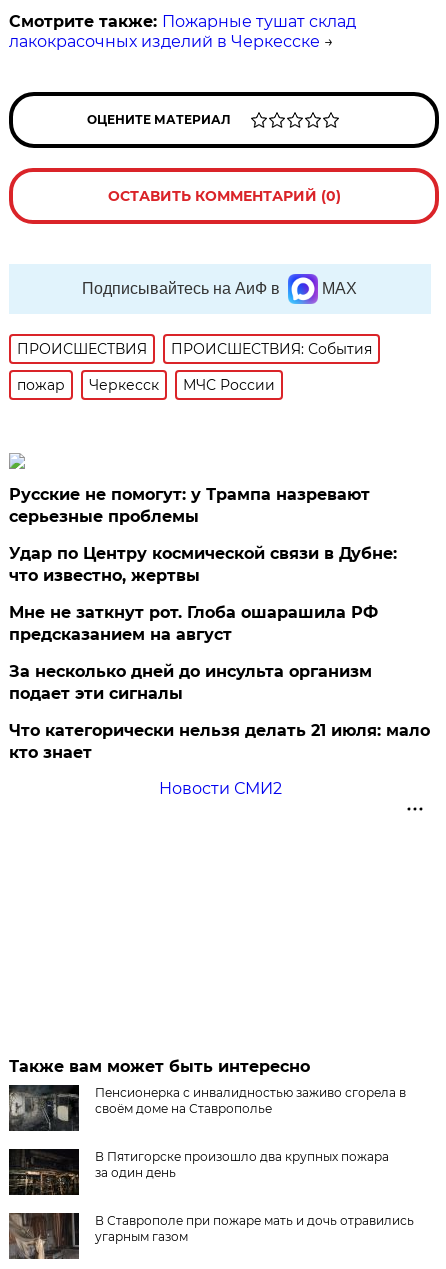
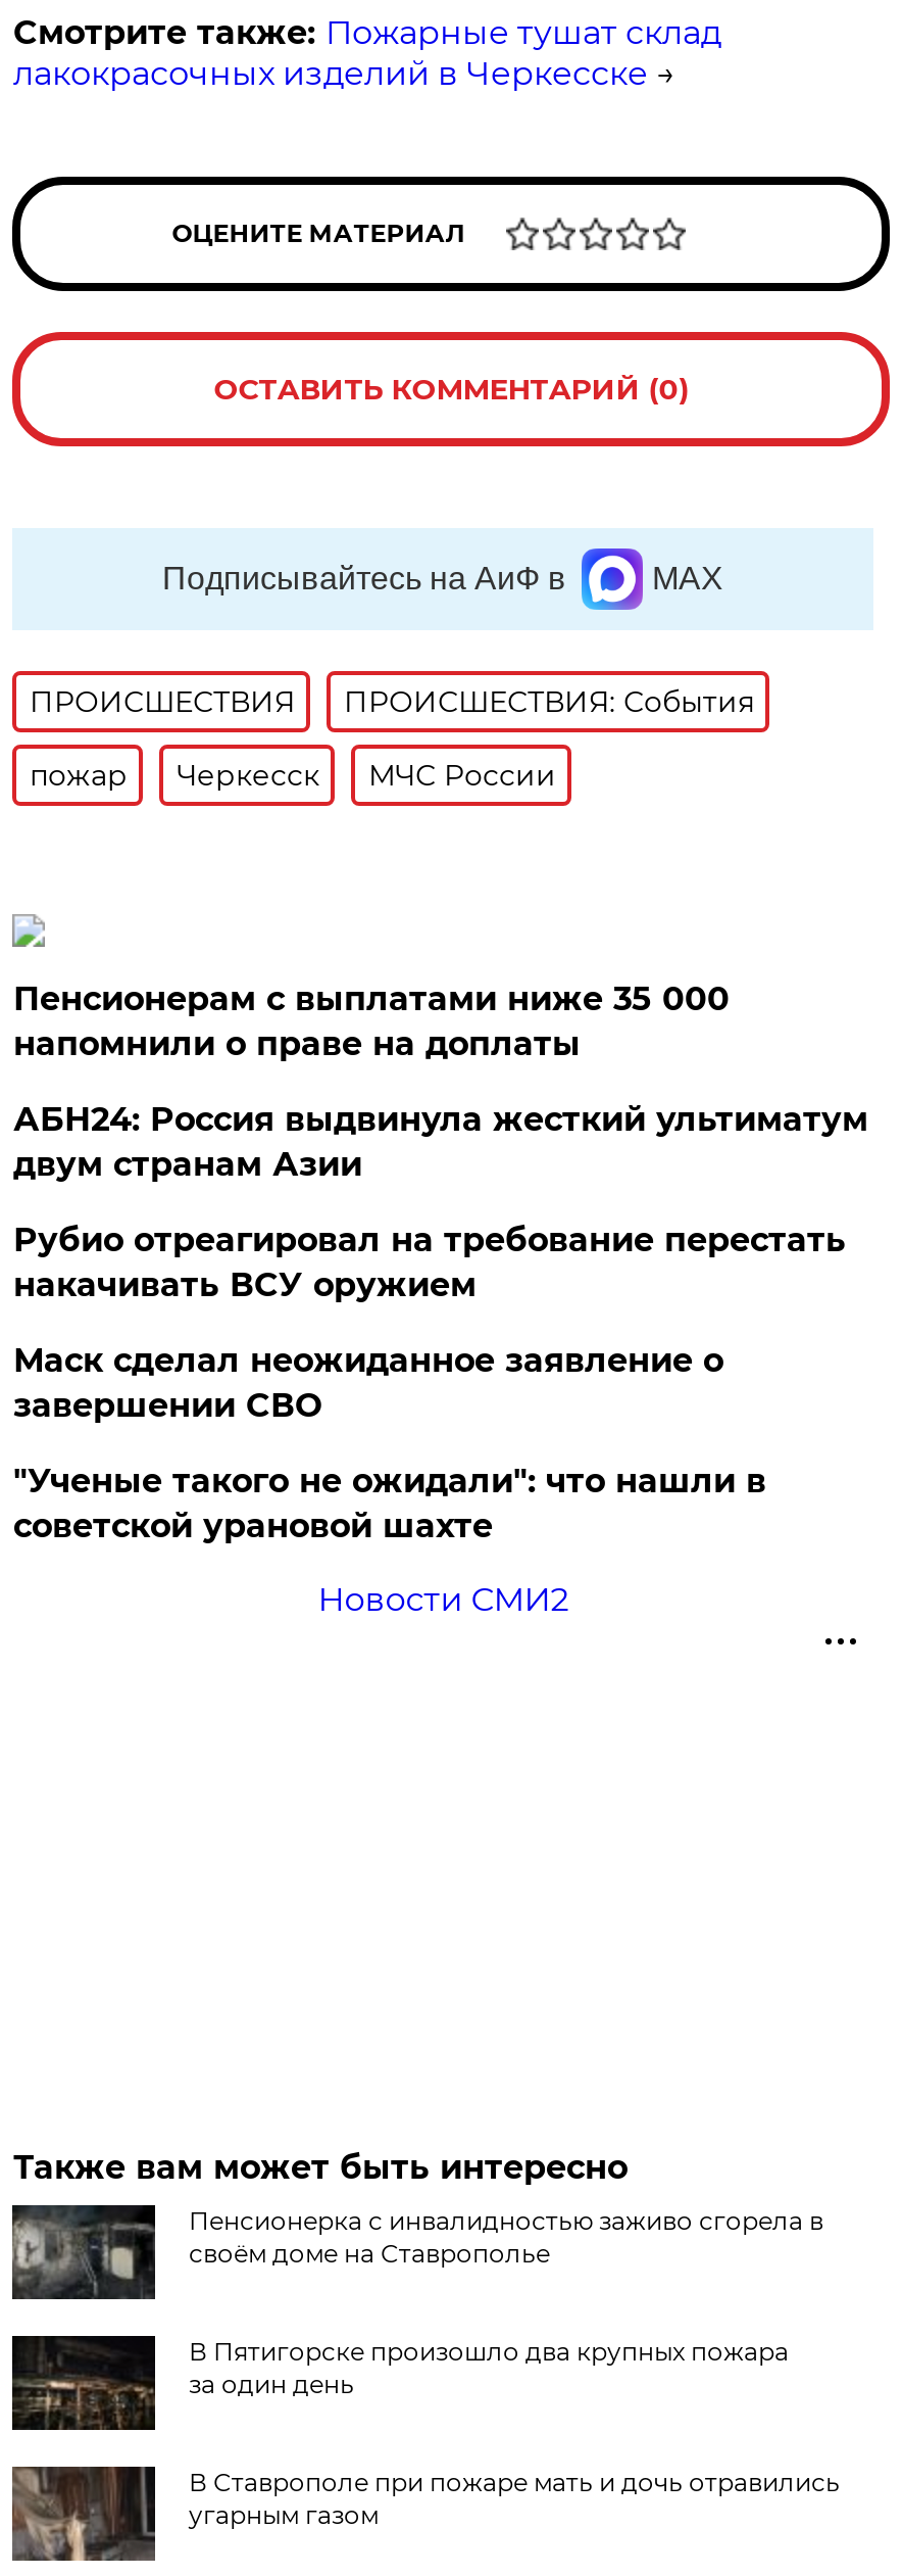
- Русские не помогут: у Трампа назревают
- серьезные проблемы
+ Пенсионерам с выплатами ниже 35 000
+ напомнили о праве на доплаты

- Удар по Центру космической связи в Дубне:
- что известно, жертвы
+ АБН24: Россия выдвинула жесткий ультиматум
+ двум странам Азии

- Мне не заткнут рот. Глоба ошарашила РФ
- предсказанием на август
+ Рубио отреагировал на требование перестать
+ накачивать ВСУ оружием

- За несколько дней до инсульта организм
- подает эти сигналы
+ Маск сделал неожиданное заявление о
+ завершении СВО

- Что категорически нельзя делать 21 июля: мало
- кто знает
+ "Ученые такого не ожидали": что нашли в
+ советской урановой шахте
